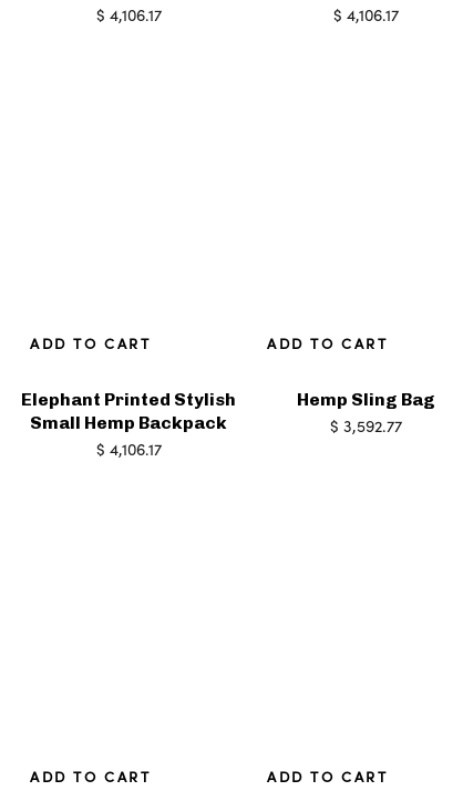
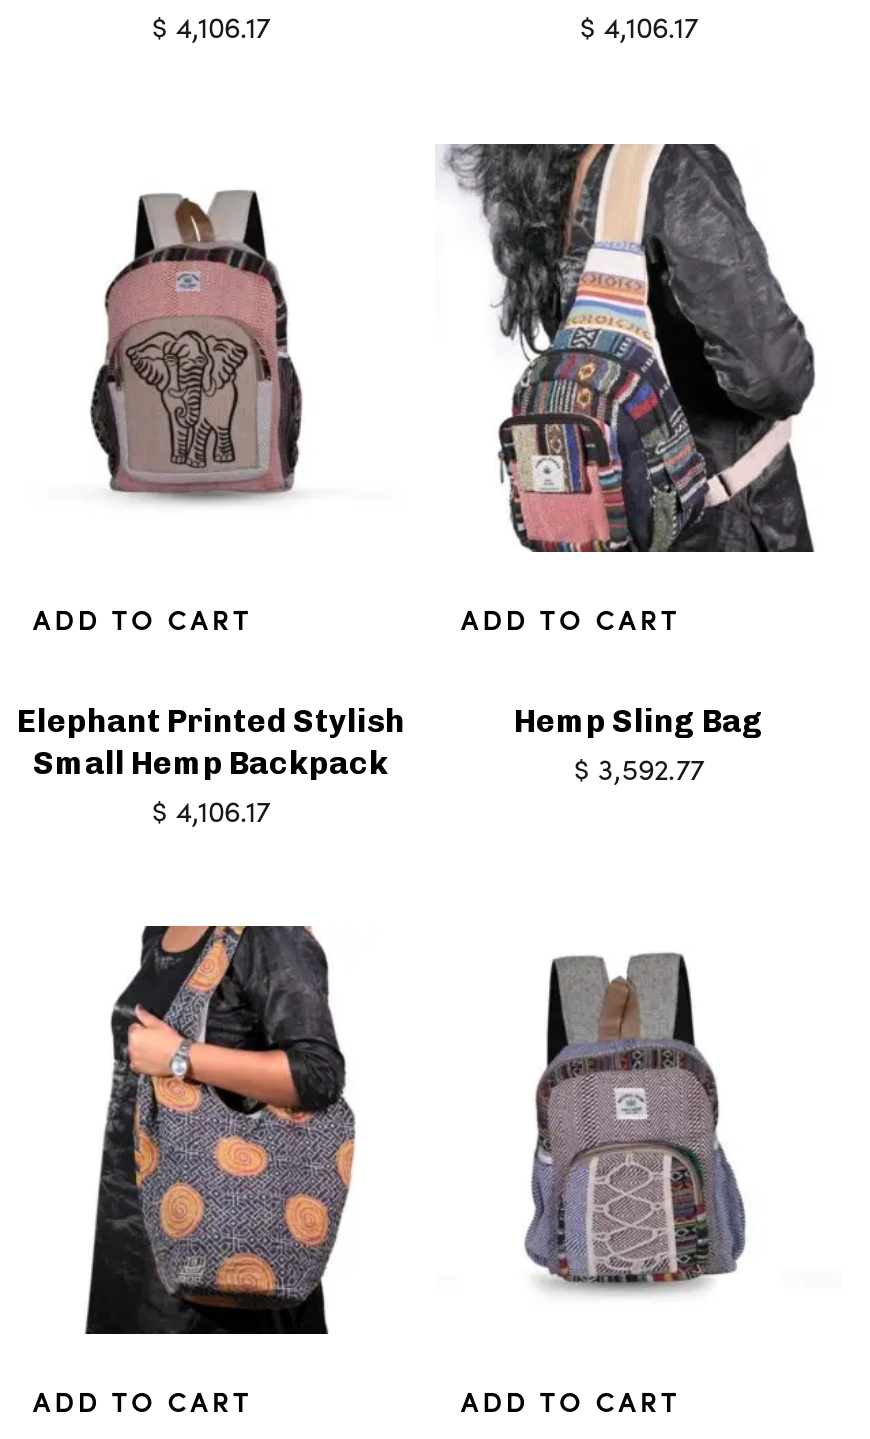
+ [image]

+ [image]

+ [image]

+ [image]
